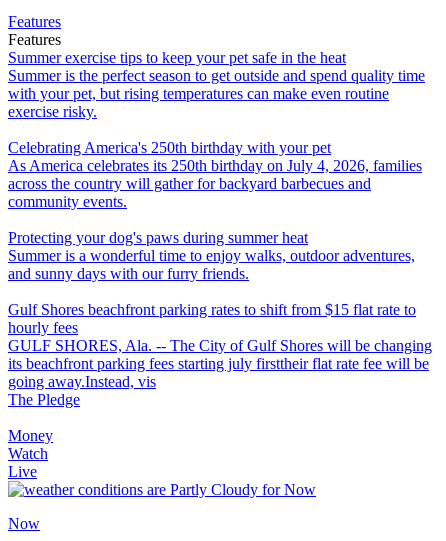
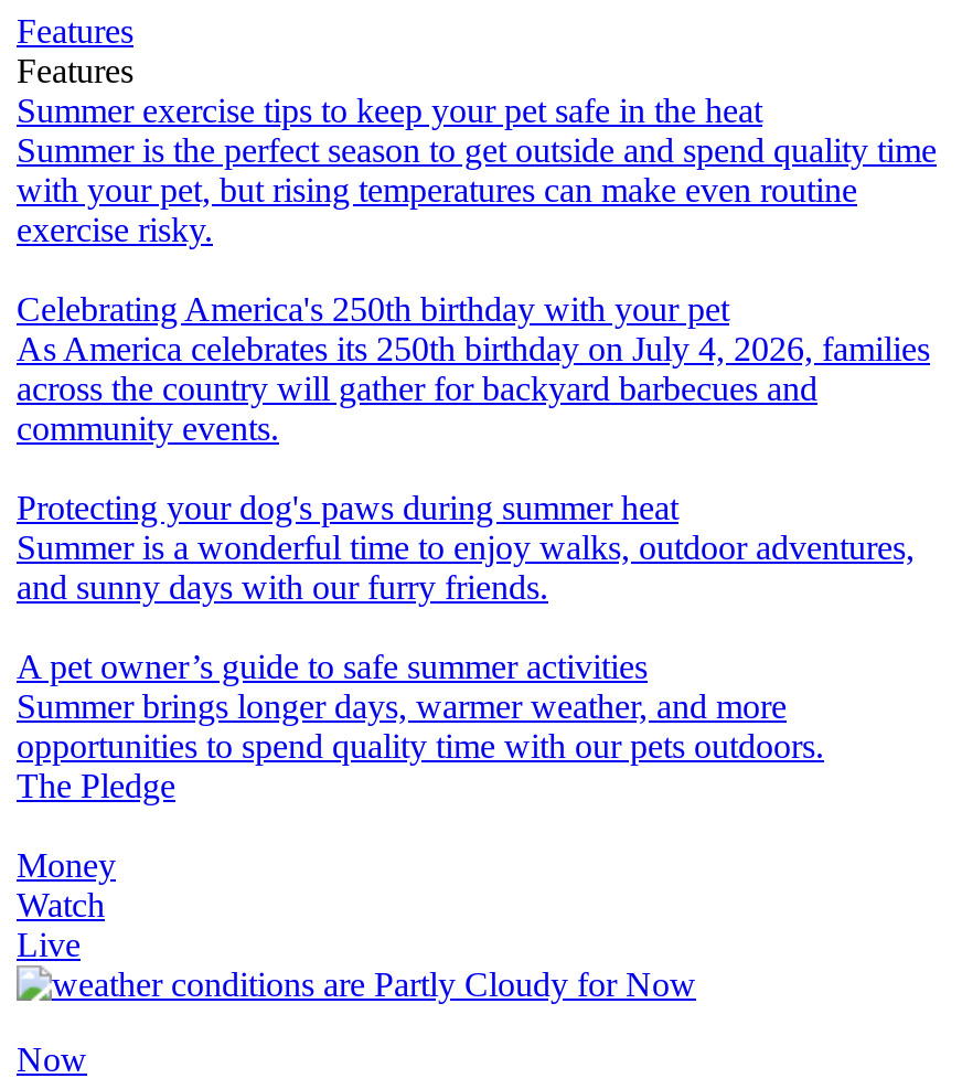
- Gulf Shores beachfront parking rates to shift from $15 flat rate to
- hourly fees
- GULF SHORES, Ala. -- The City of Gulf Shores will be changing
- its beachfront parking fees starting july firsttheir flat rate fee will be
- going away.Instead, vis
+ A pet owner’s guide to safe summer activities
+ Summer brings longer days, warmer weather, and more
+ opportunities to spend quality time with our pets outdoors.
